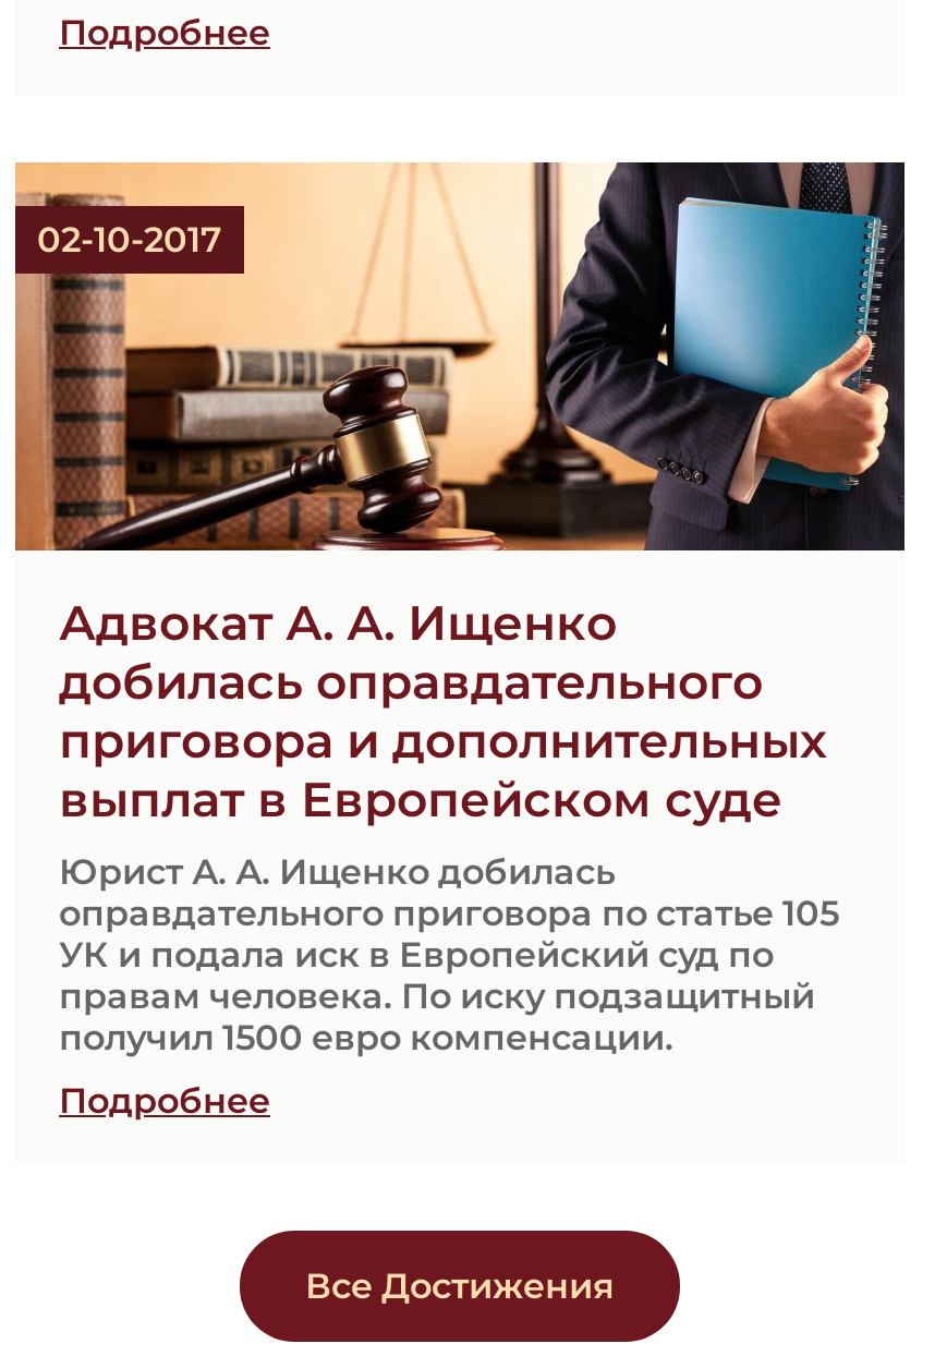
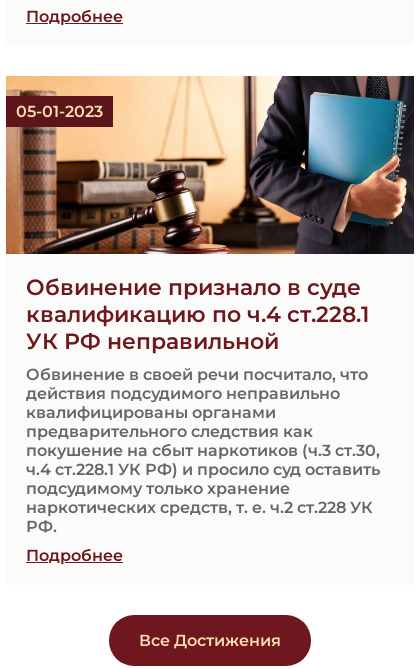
- 02-10-2017
+ 05-01-2023

- Адвокат А. А. Ищенко
- добилась оправдательного
- приговора и дополнительных
- выплат в Европейском суде
- Юрист А. А. Ищенко добилась
- оправдательного приговора по статье 105
- УК и подала иск в Европейский суд по
- правам человека. По иску подзащитный
- получил 1500 евро компенсации.
+ Обвинение признало в суде
+ квалификацию по ч.4 ст.228.1
+ УК РФ неправильной
+ Обвинение в своей речи посчитало, что
+ действия подсудимого неправильно
+ квалифицированы органами
+ предварительного следствия как
+ покушение на сбыт наркотиков (ч.3 ст.30,
+ ч.4 ст.228.1 УК РФ) и просило суд оставить
+ подсудимому только хранение
+ наркотических средств, т. е. ч.2 ст.228 УК
+ РФ.
